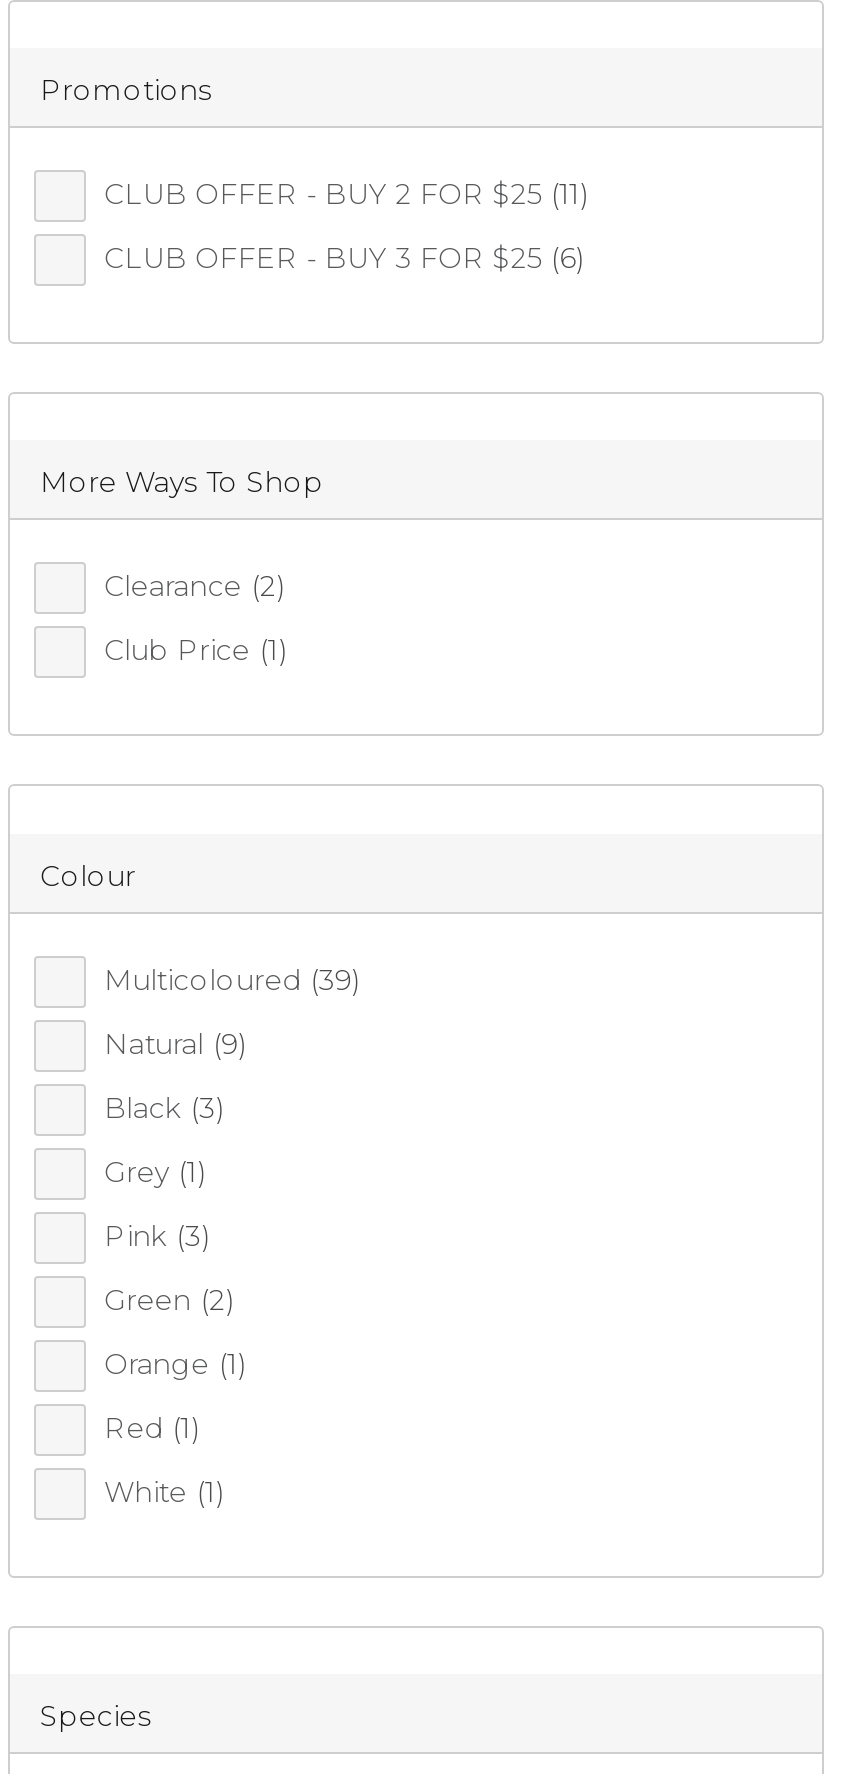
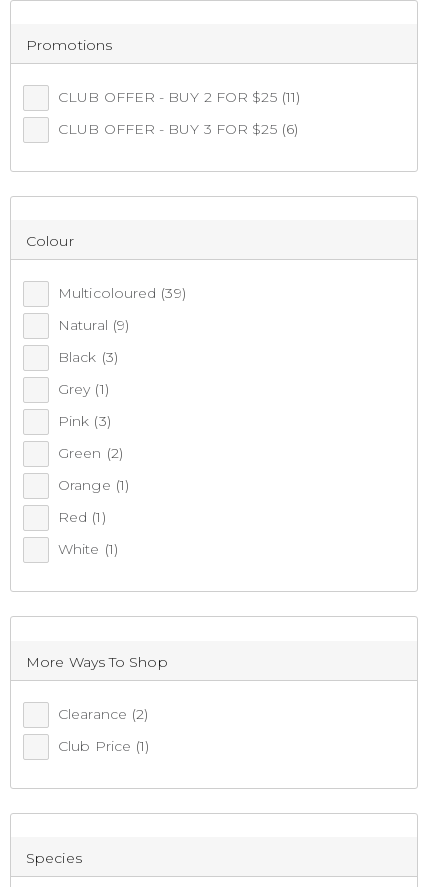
moved down: More Ways To Shop | Clearance (2) | Club Price (1)

moved up: Colour | Multicoloured (39) | Natural (9) | ... | Red (1) | White (1)
